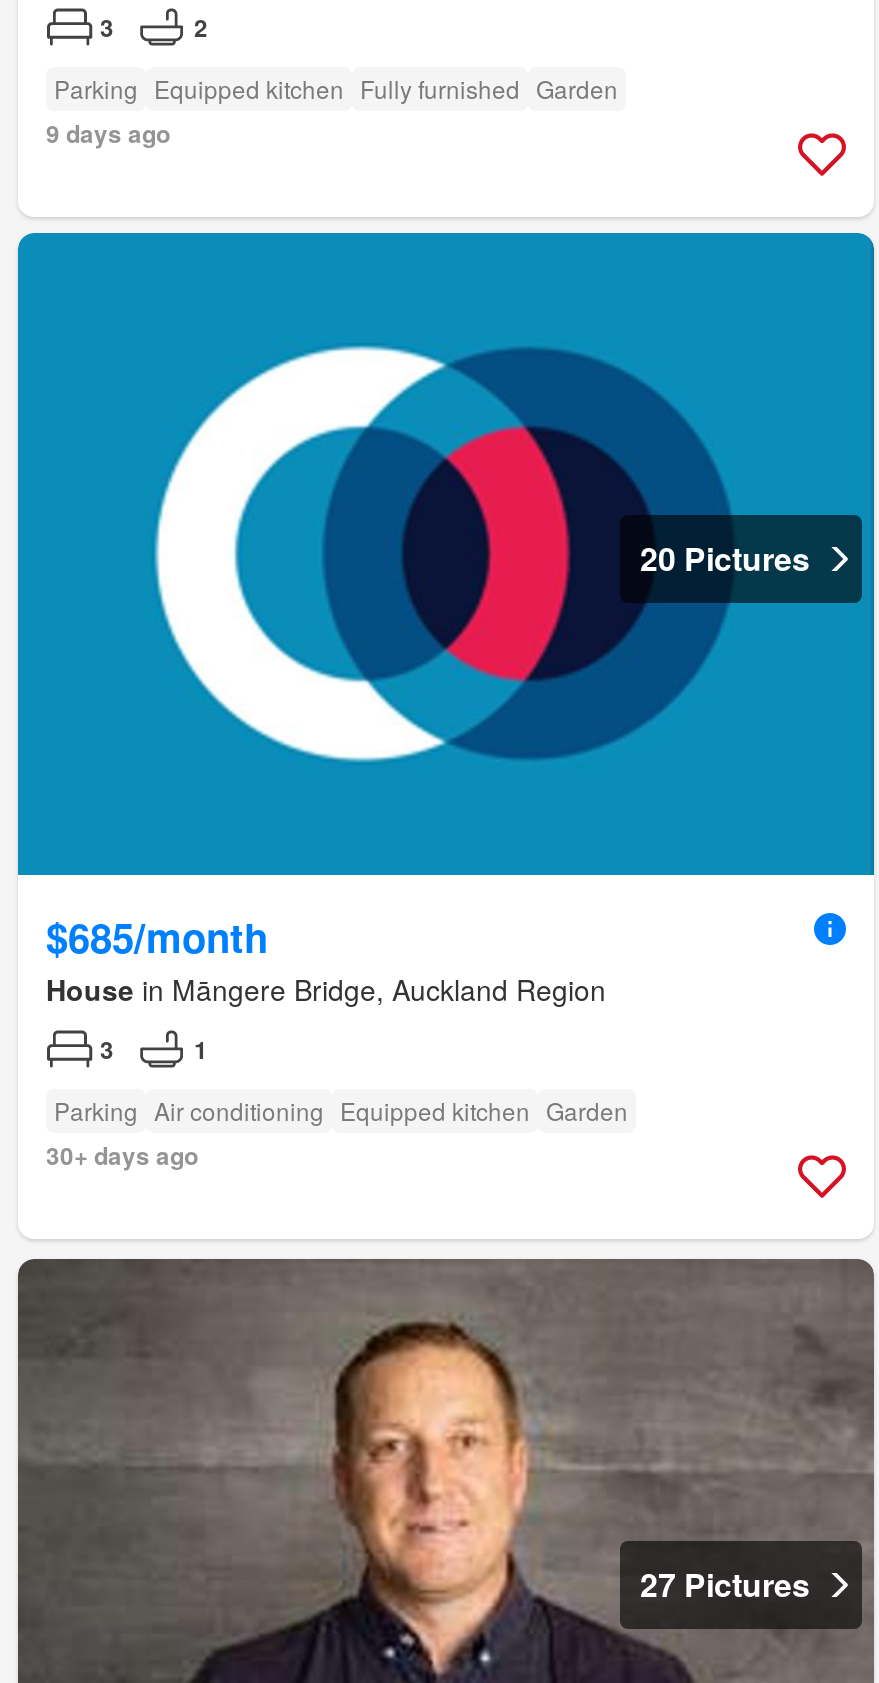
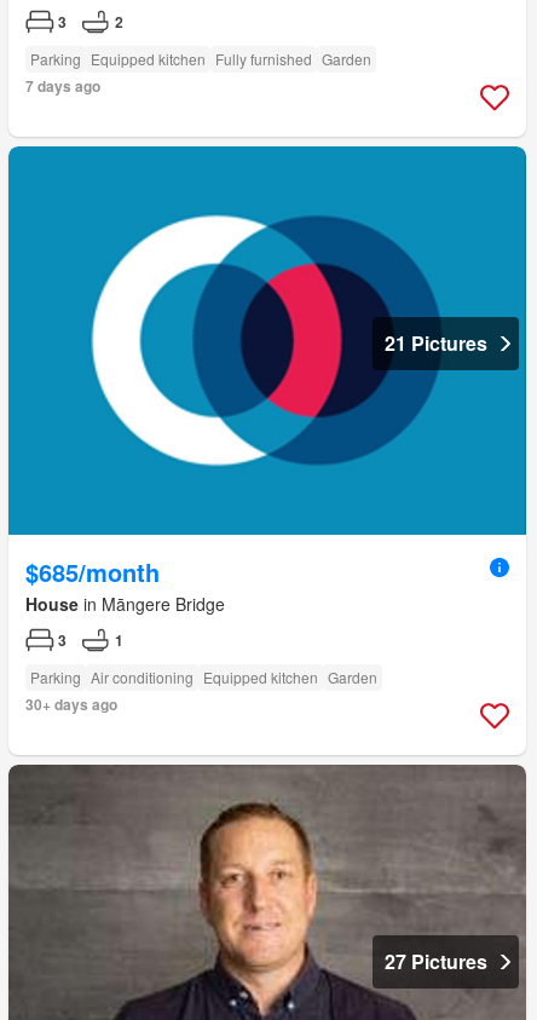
- 9 days ago
+ 7 days ago

- 20 Pictures
+ 21 Pictures

- House in Māngere Bridge, Auckland Region
+ House in Māngere Bridge
